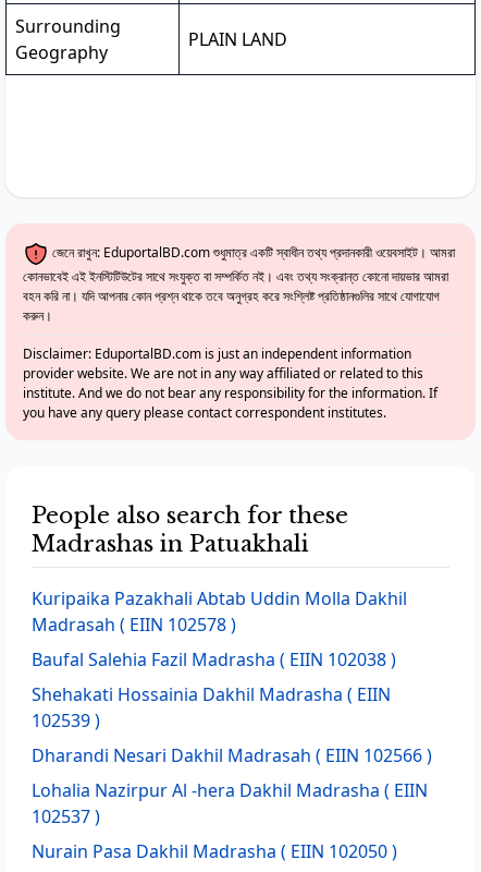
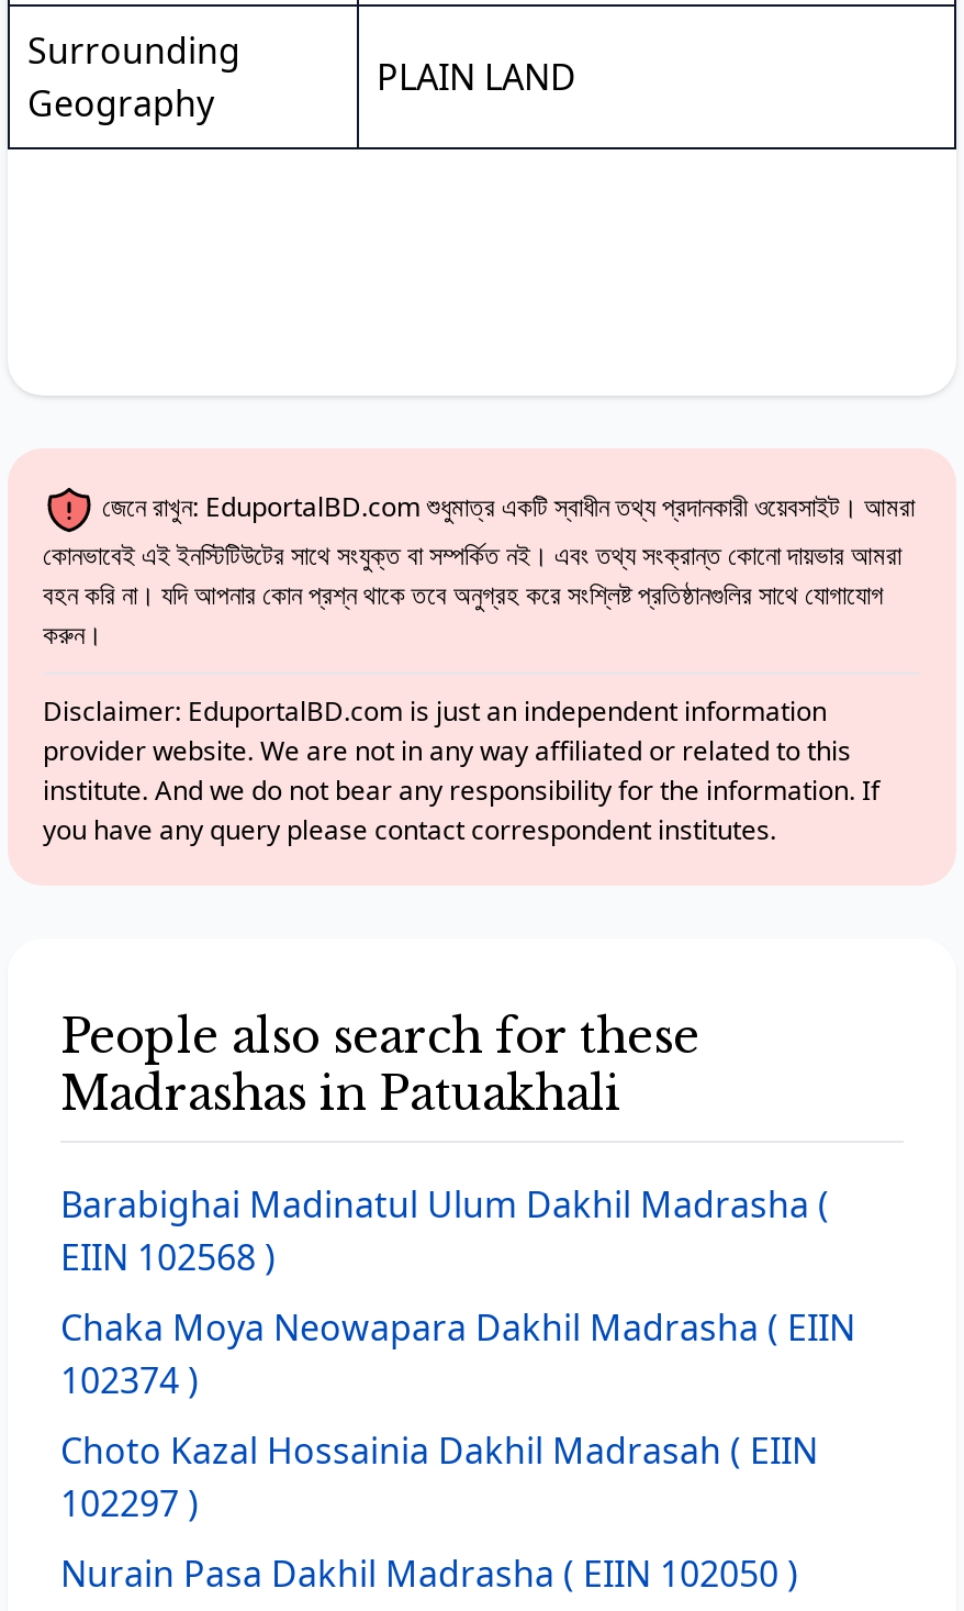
- Kuripaika Pazakhali Abtab Uddin Molla Dakhil
- Madrasah ( EIIN 102578 )
- Baufal Salehia Fazil Madrasha ( EIIN 102038 )
- Shehakati Hossainia Dakhil Madrasha ( EIIN
- 102539 )
- Dharandi Nesari Dakhil Madrasah ( EIIN 102566 )
- Lohalia Nazirpur Al -hera Dakhil Madrasha ( EIIN
- 102537 )
+ Barabighai Madinatul Ulum Dakhil Madrasha (
+ EIIN 102568 )
+ Chaka Moya Neowapara Dakhil Madrasha ( EIIN
+ 102374 )
+ Choto Kazal Hossainia Dakhil Madrasah ( EIIN
+ 102297 )
